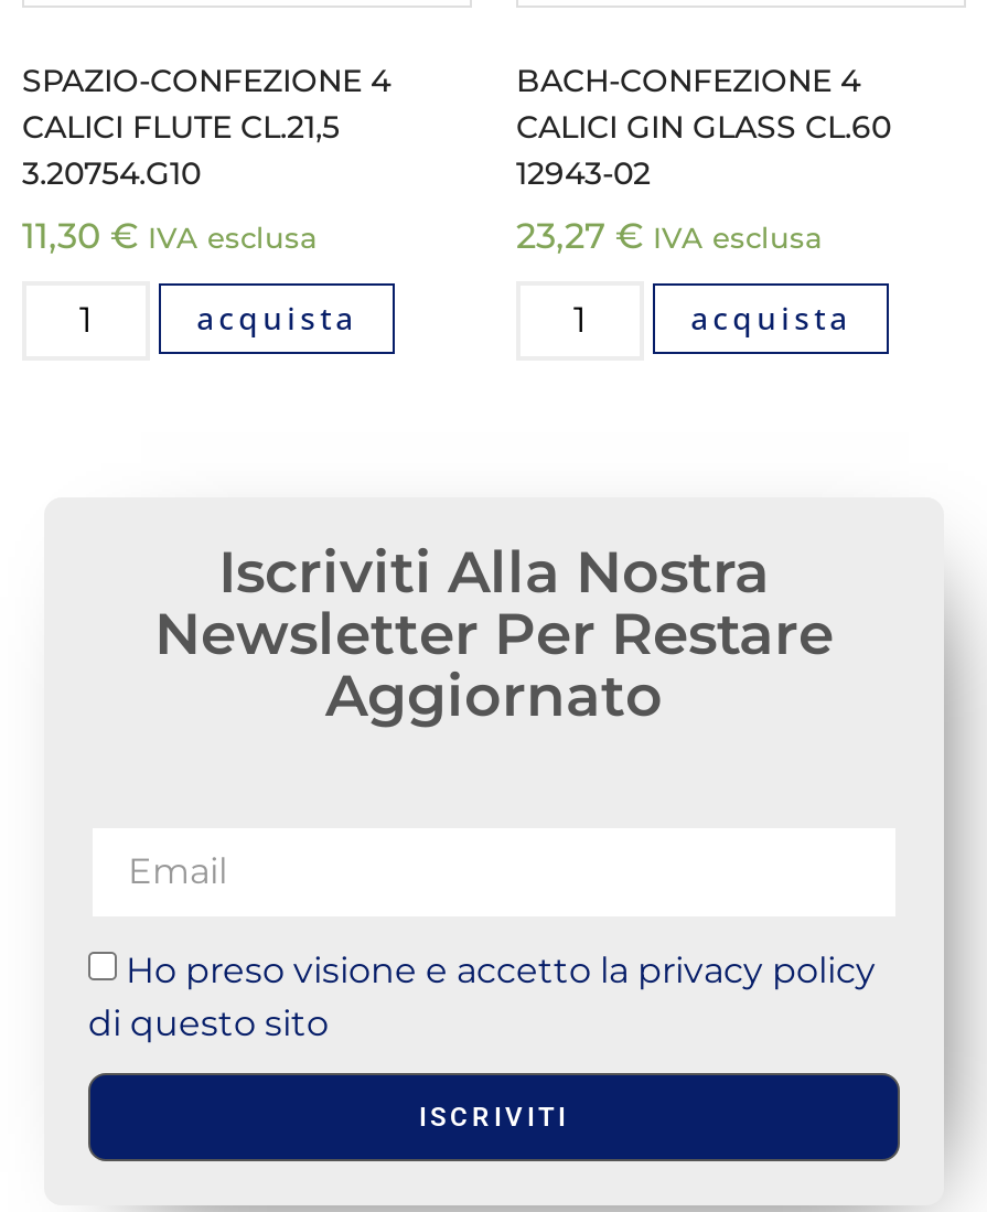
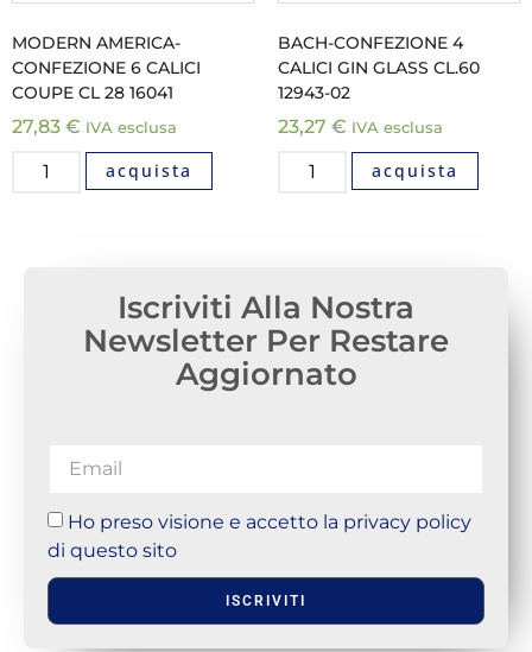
- SPAZIO-CONFEZIONE 4
- CALICI FLUTE CL.21,5
- 3.20754.G10
+ MODERN AMERICA-
+ CONFEZIONE 6 CALICI
+ COUPE CL 28 16041

- 11,30 € IVA esclusa
+ 27,83 € IVA esclusa
